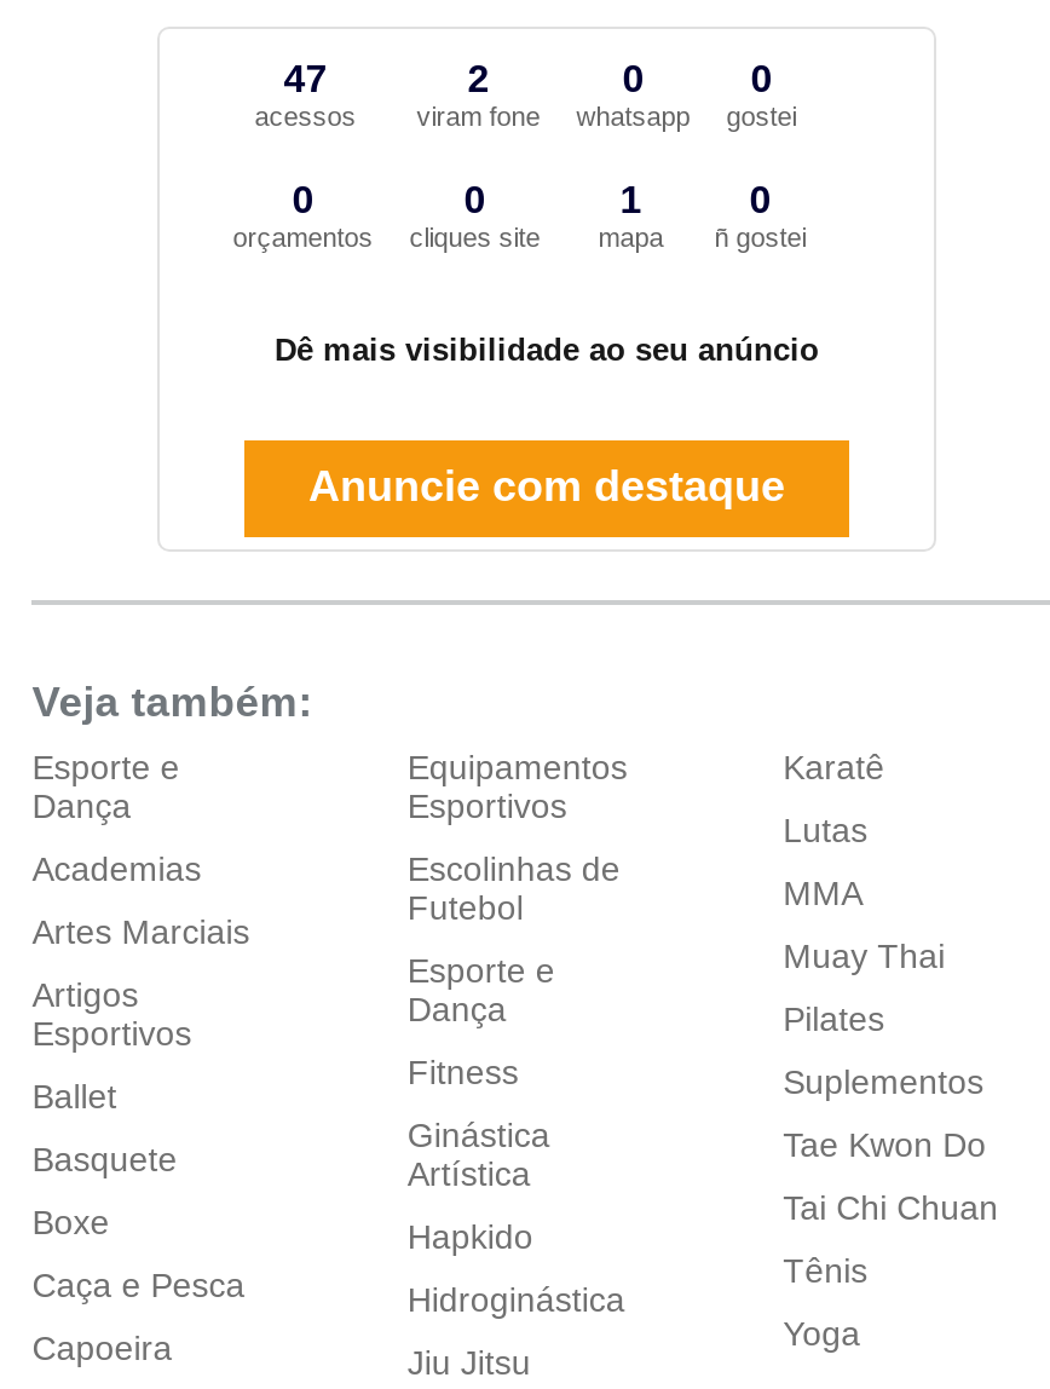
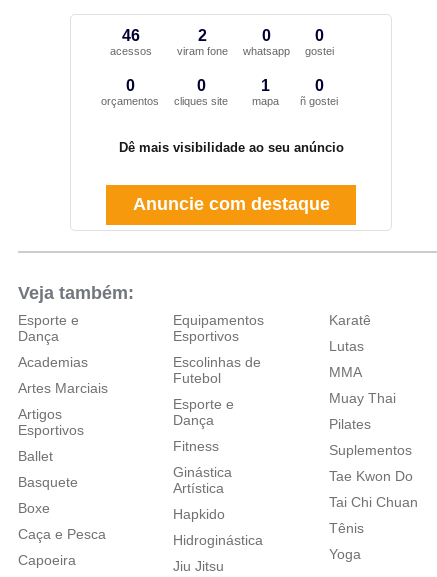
- 47
+ 46
